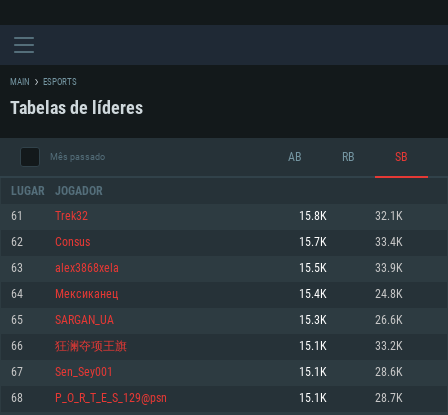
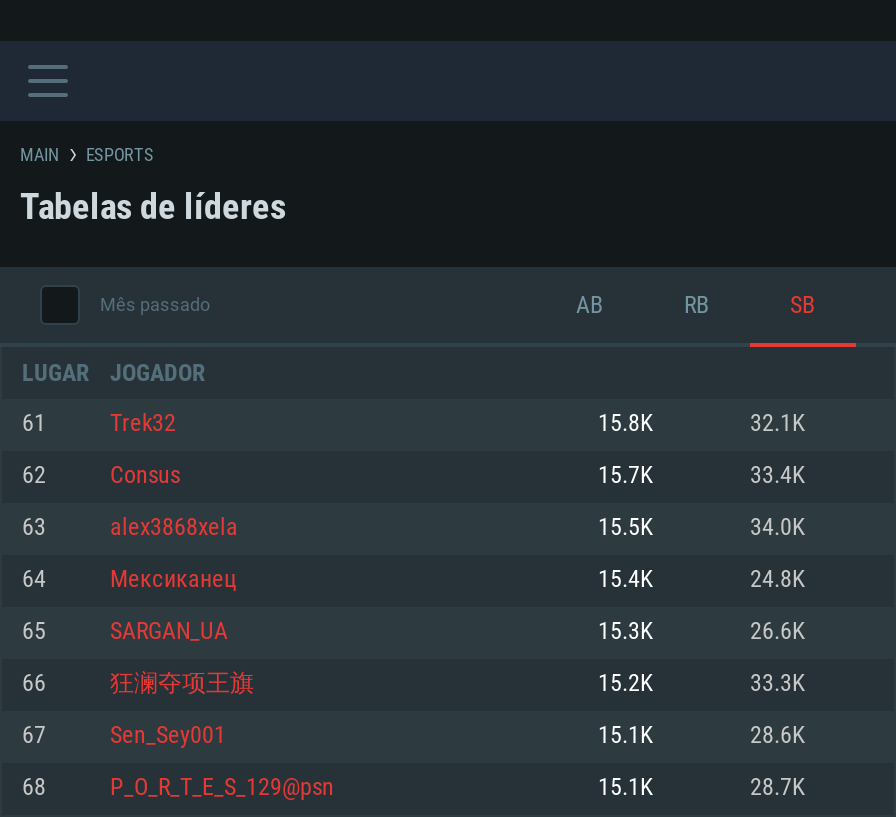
- 33.9K
+ 34.0K

- 15.1K
- 33.2K
+ 15.2K
+ 33.3K
